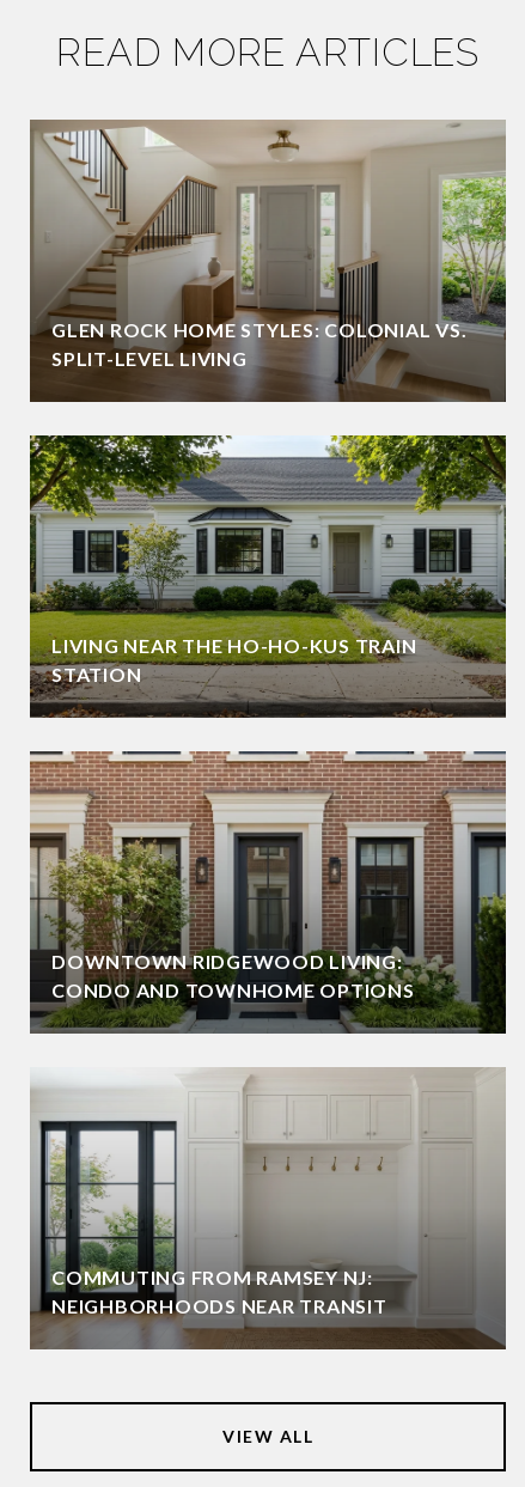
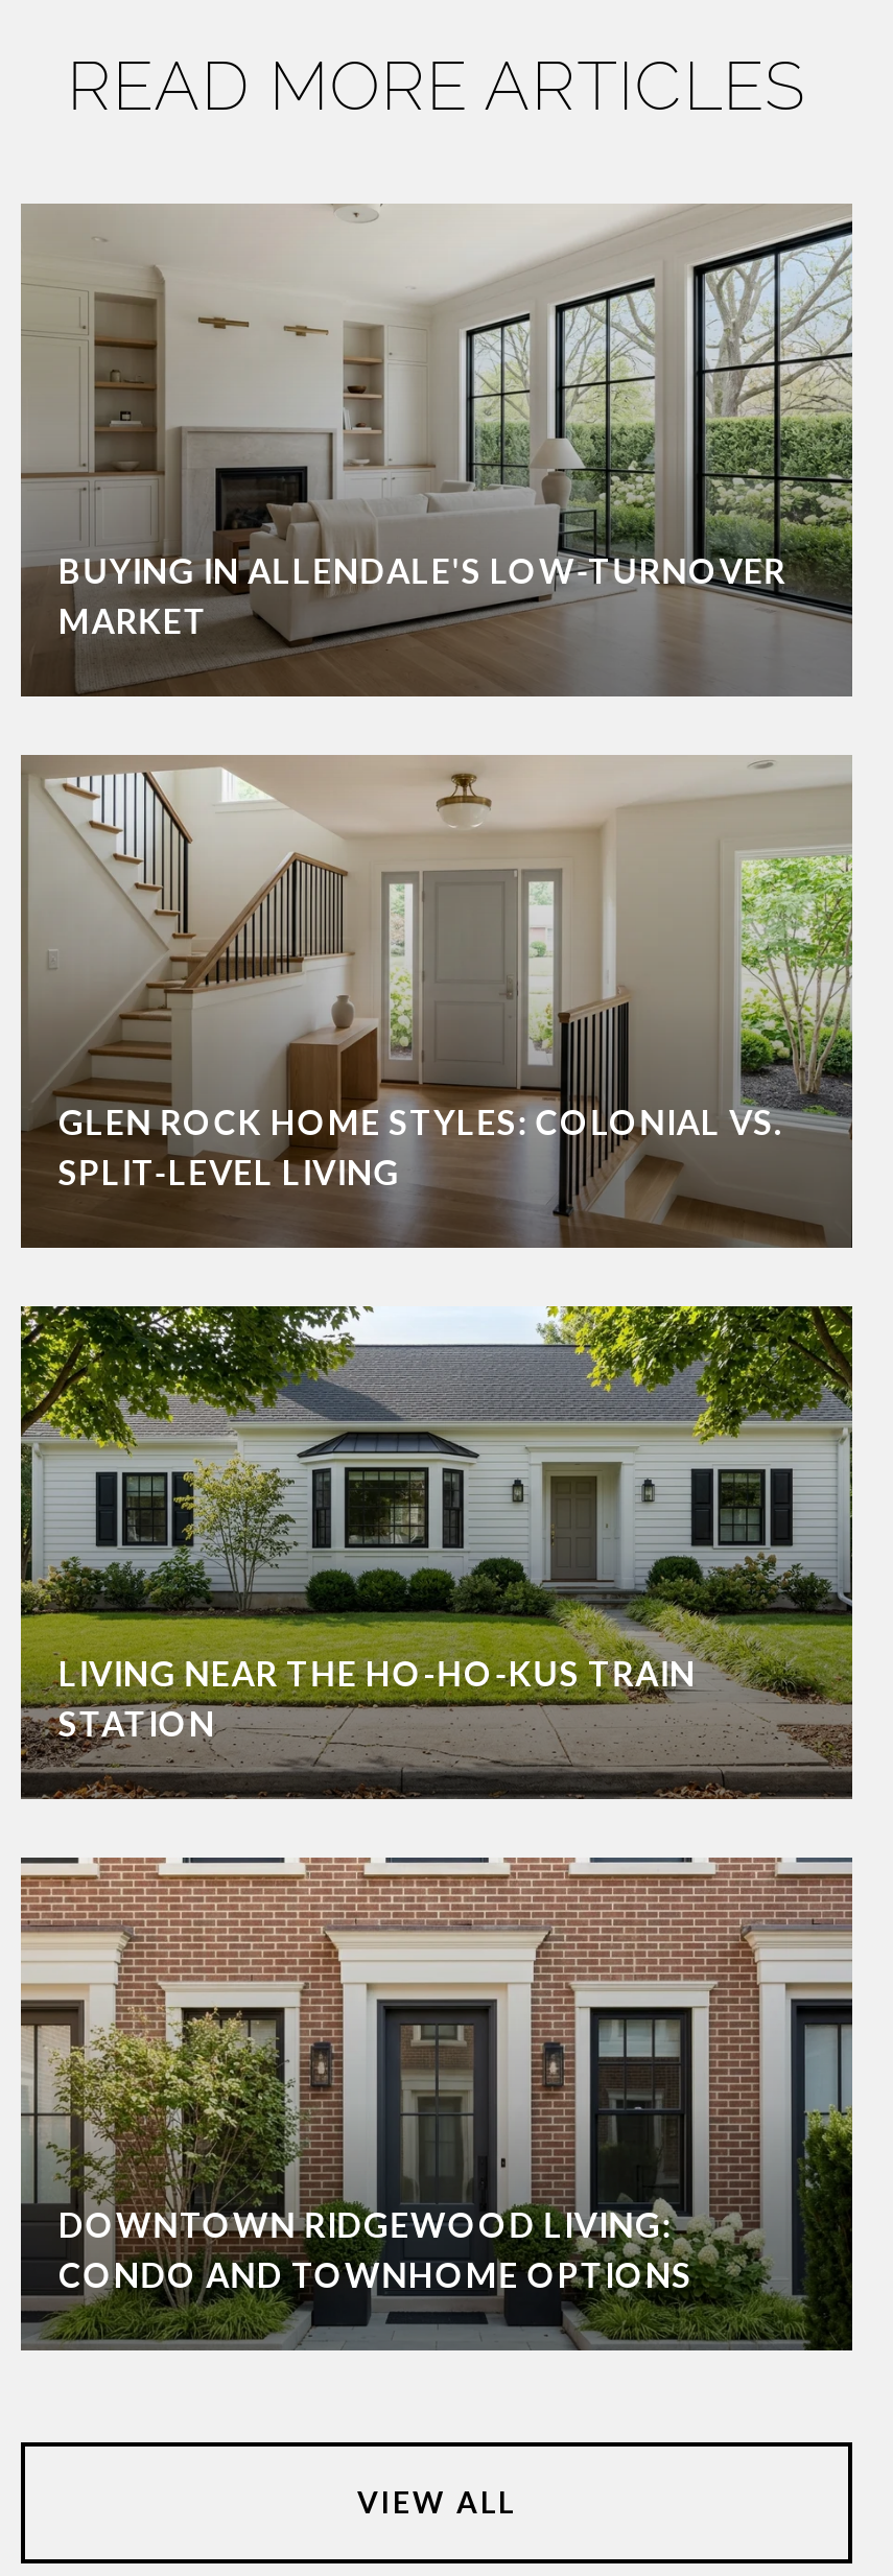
+ [image]
+ BUYING IN ALLENDALE'S LOW-TURNOVER
+ MARKET

moved down: [image] | GLEN ROCK HOME STYLES: COLONIAL VS. | SPLIT-LEVEL LIVING | LIVING NEAR THE HO-HO-KUS TRAIN | STATION | DOWNTOWN RIDGEWOOD LIVING: | CONDO AND TOWNHOME OPTIONS

- [image]
- COMMUTING FROM RAMSEY NJ:
- NEIGHBORHOODS NEAR TRANSIT
